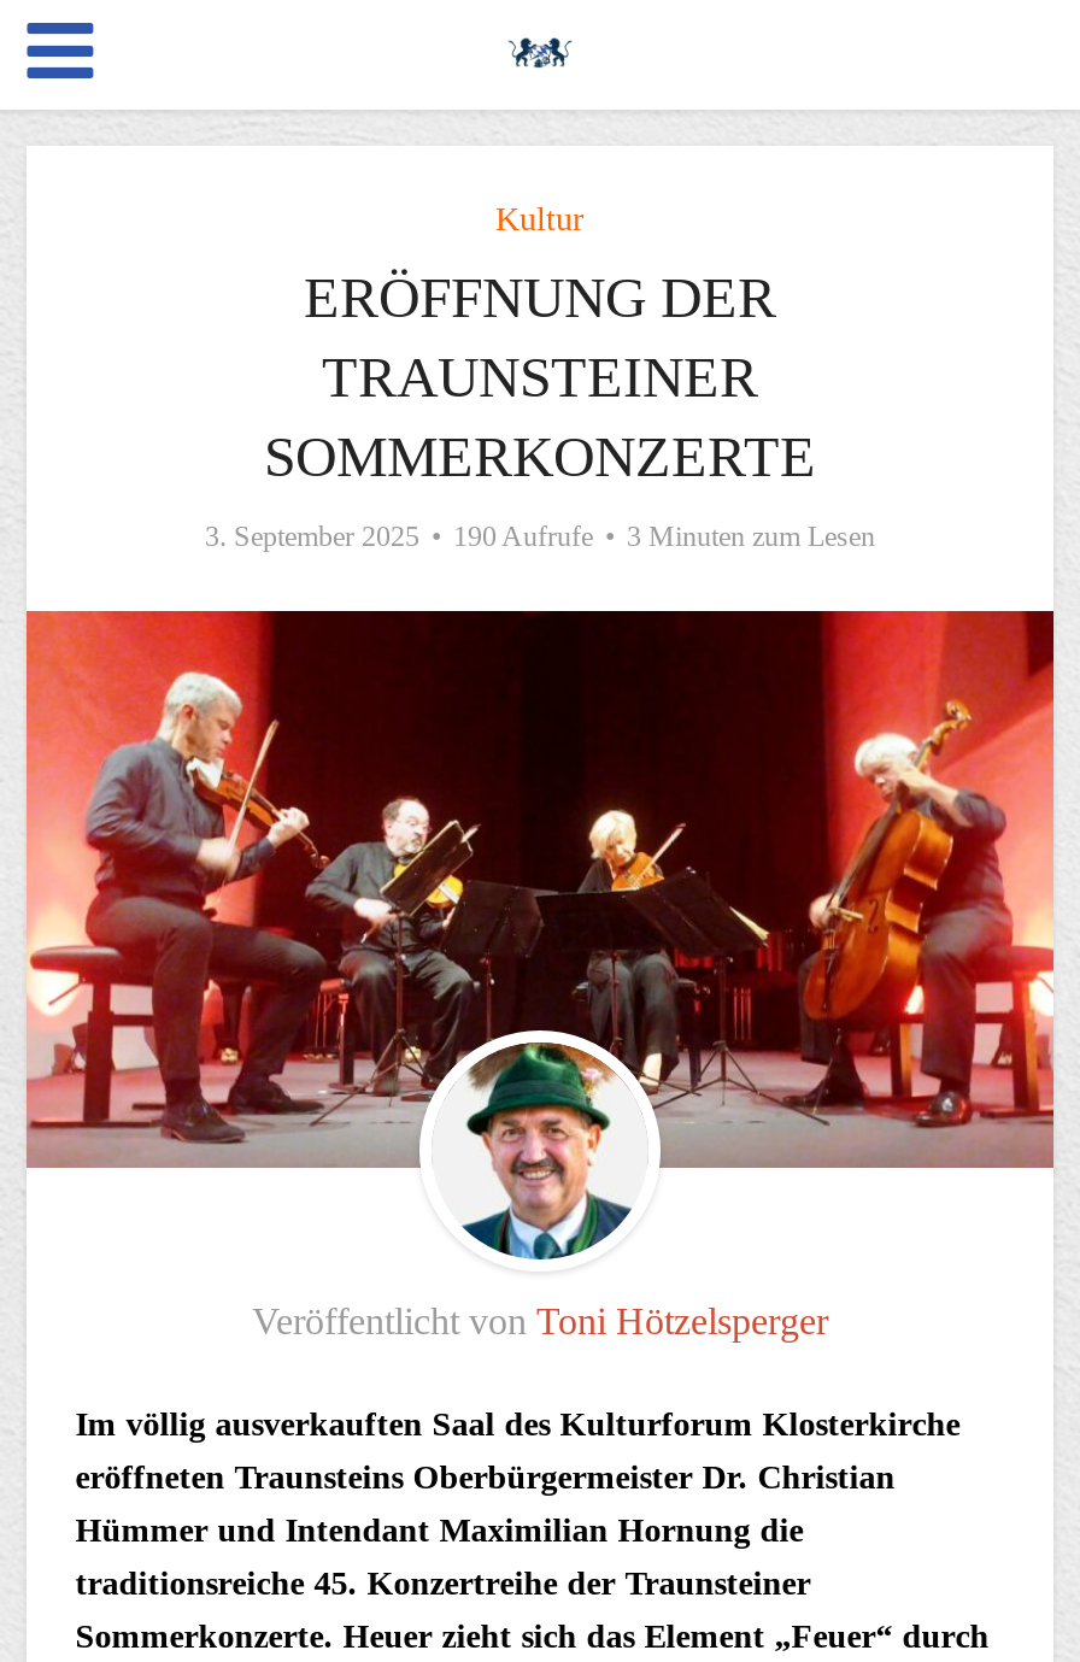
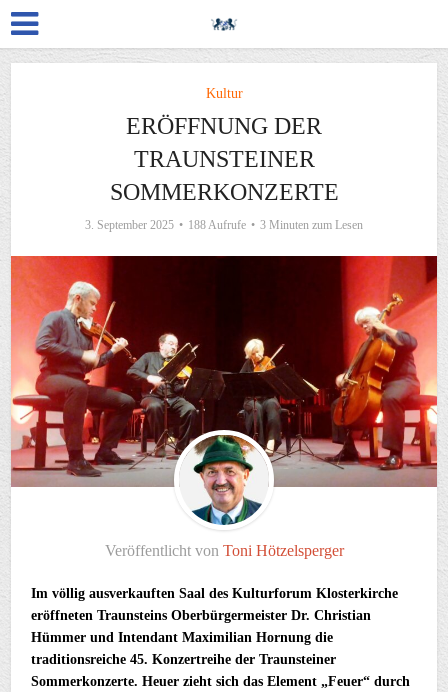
- 3. September 2025 190 Aufrufe 3 Minuten zum Lesen
+ 3. September 2025 188 Aufrufe 3 Minuten zum Lesen
